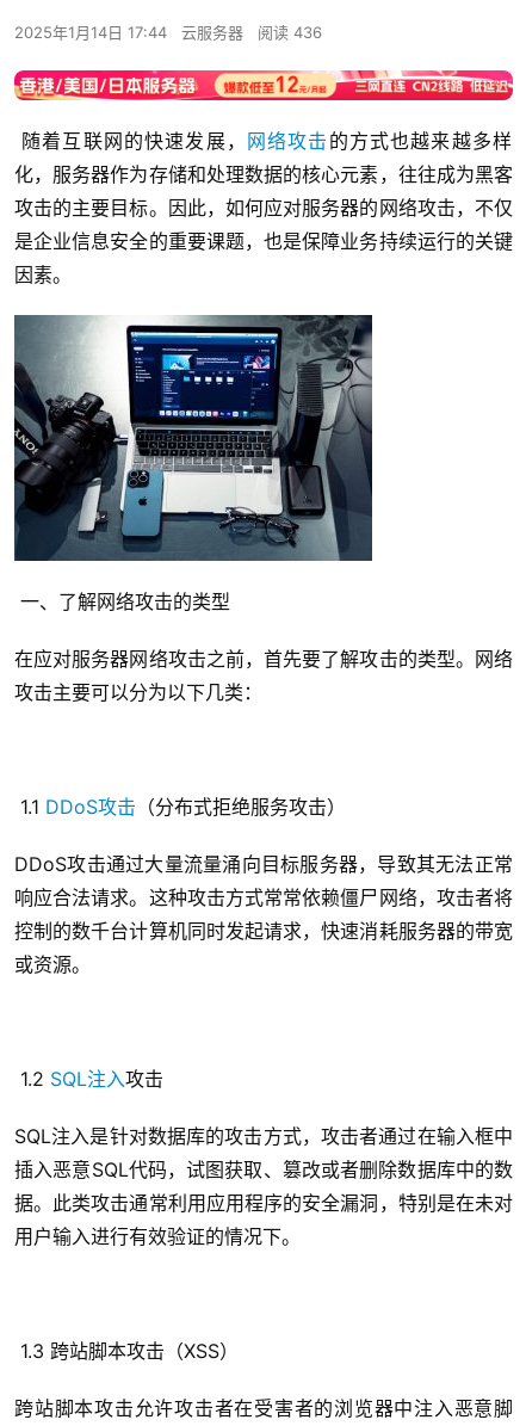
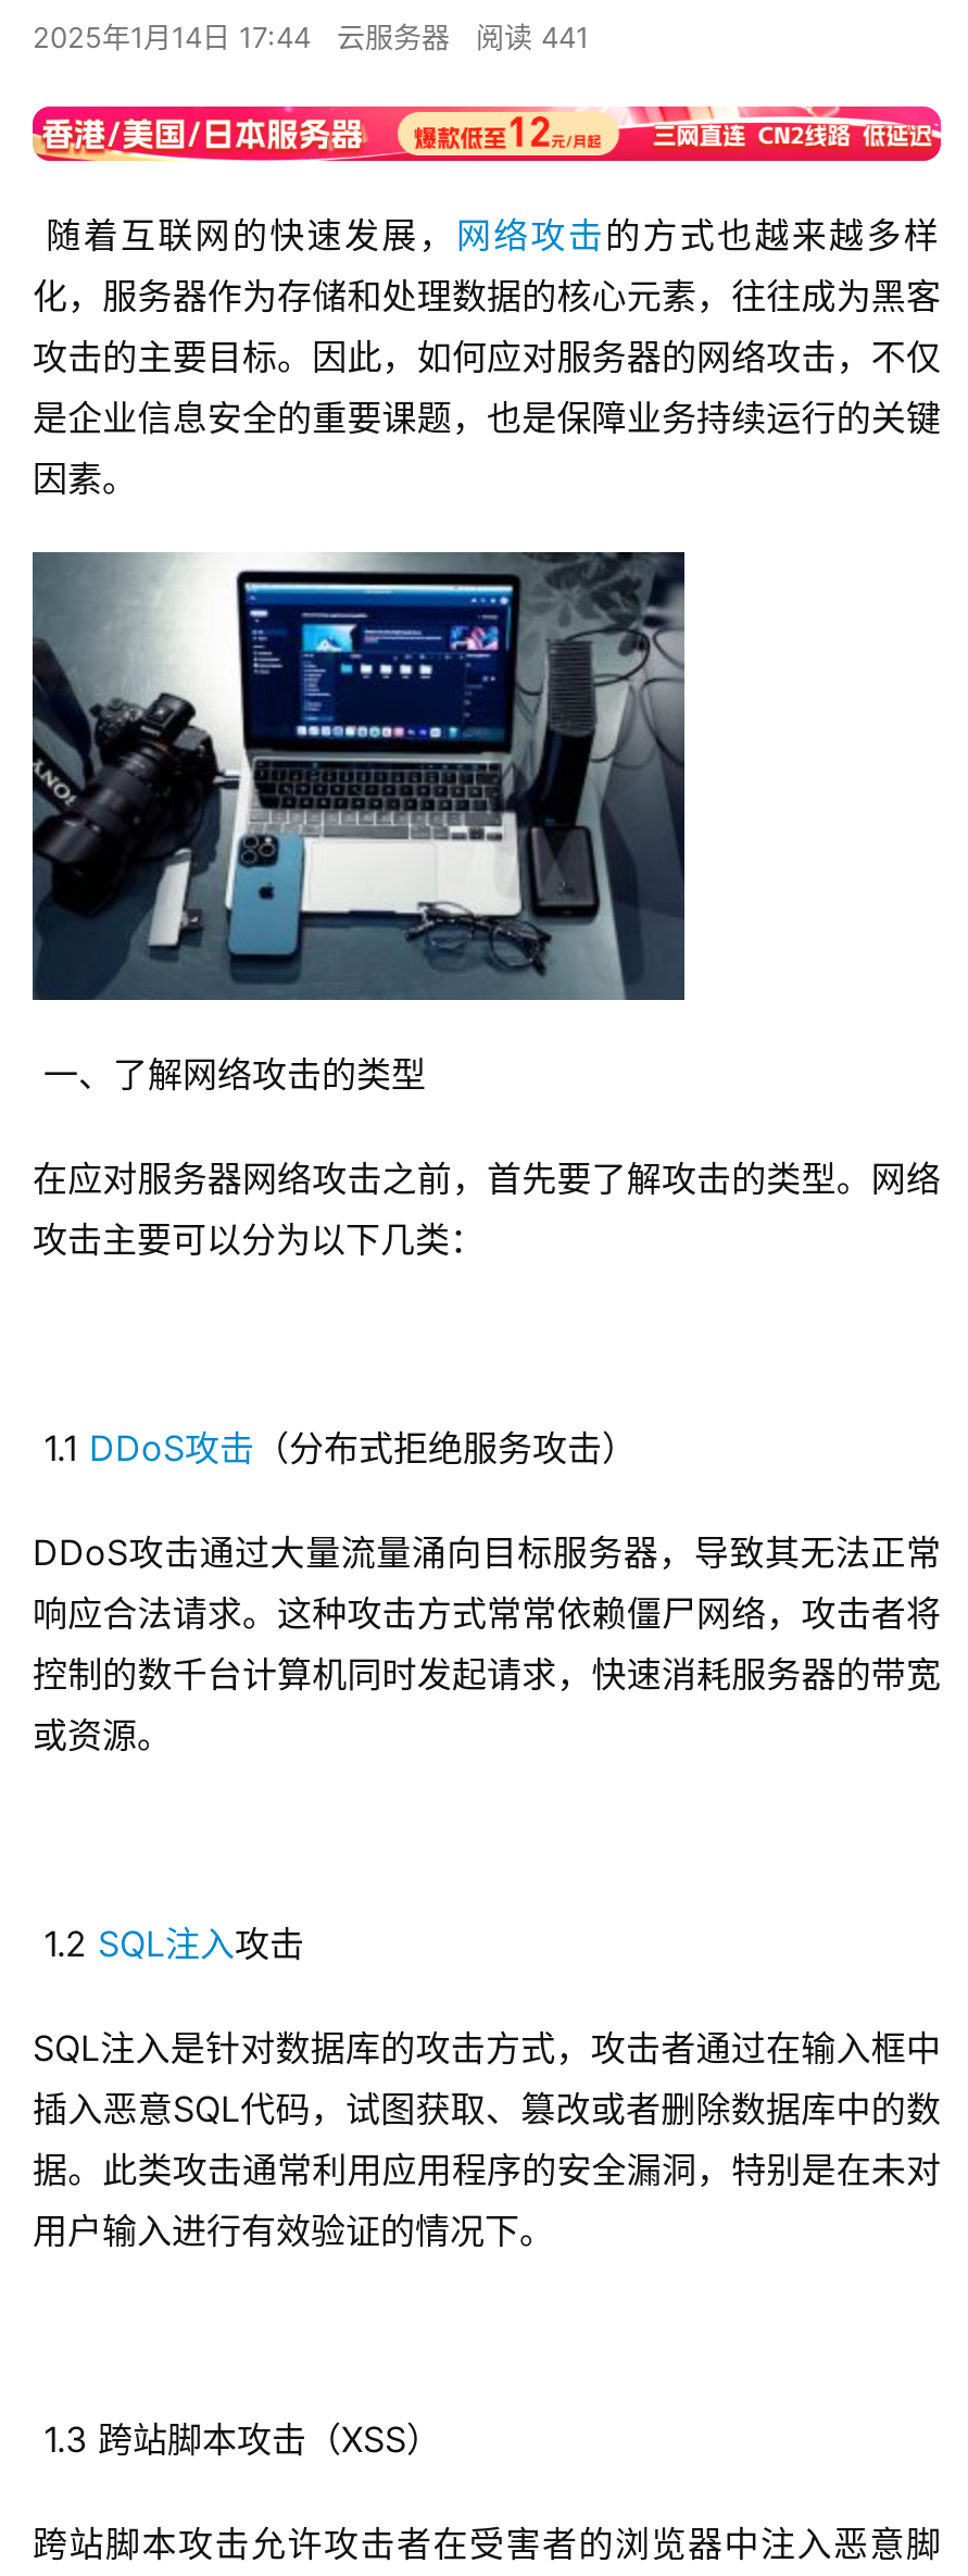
- 2025年1月14日 17:44 云服务器 阅读 436
+ 2025年1月14日 17:44 云服务器 阅读 441
